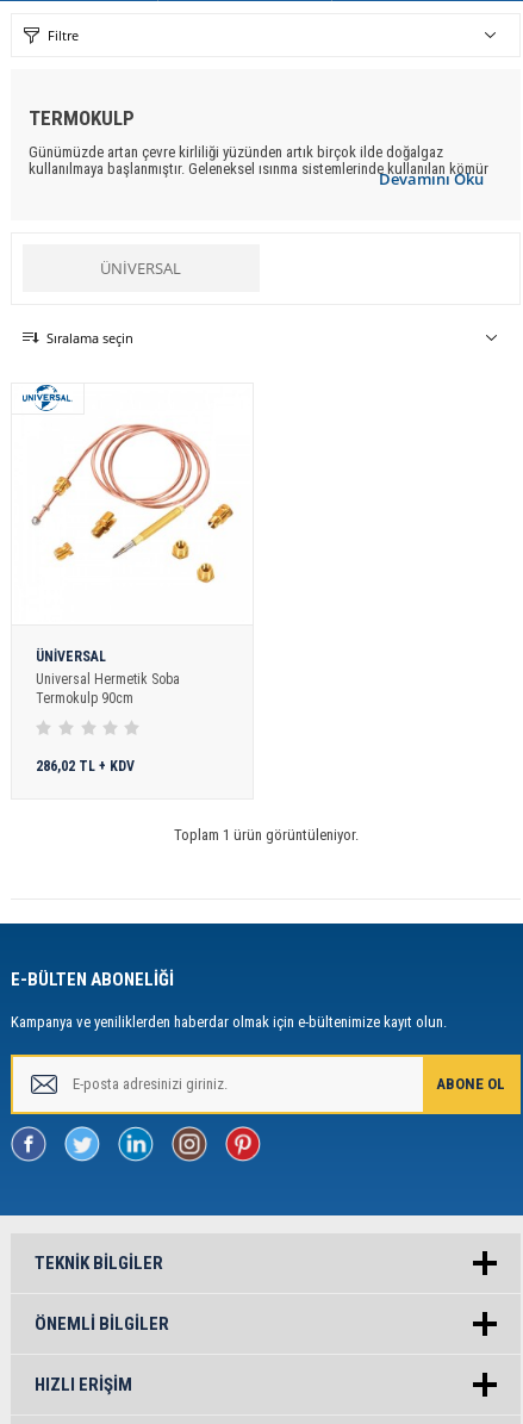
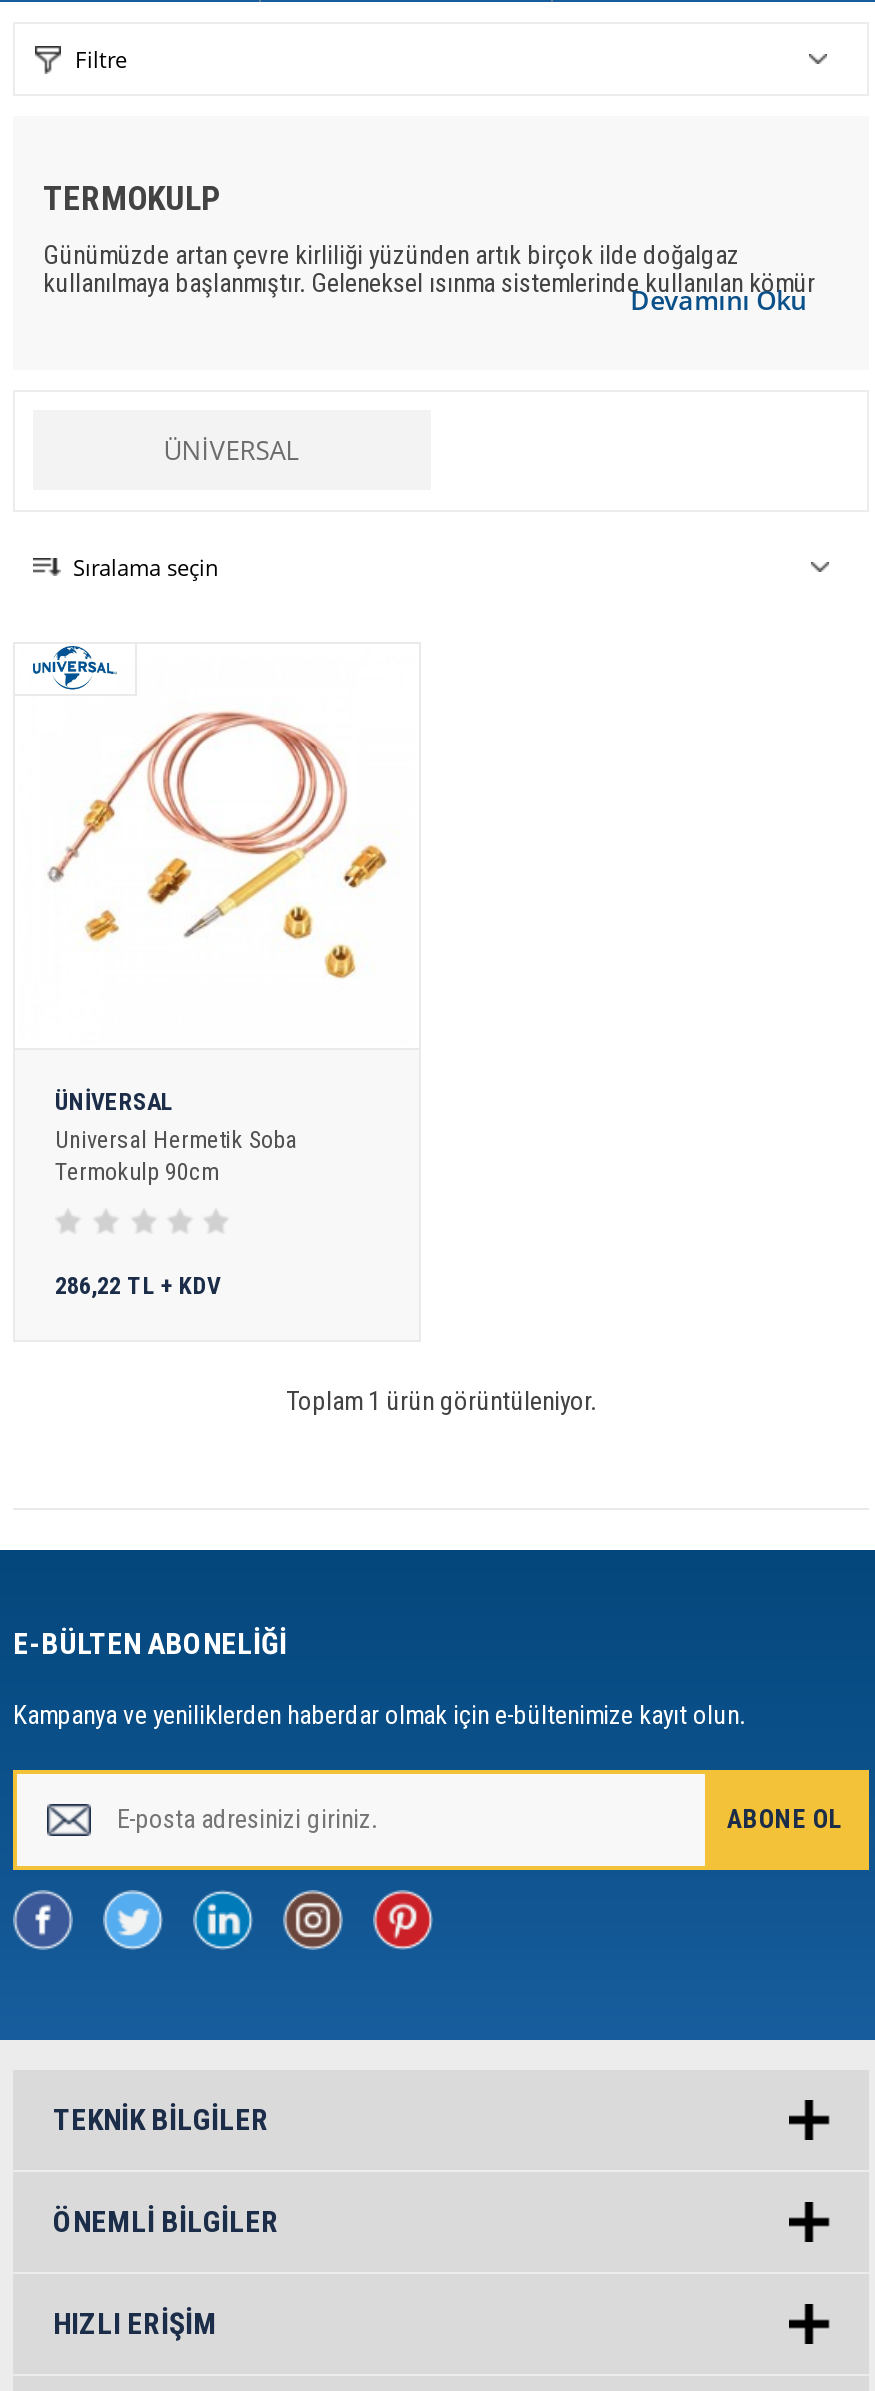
- 286,02 TL + KDV
+ 286,22 TL + KDV
